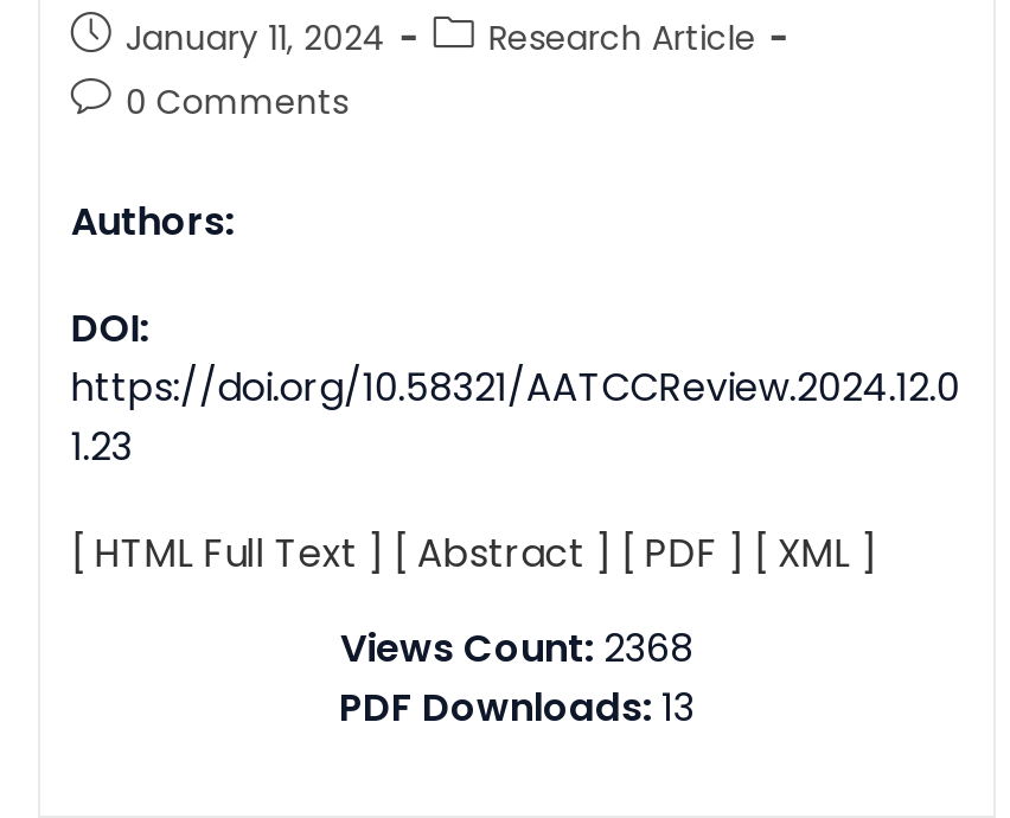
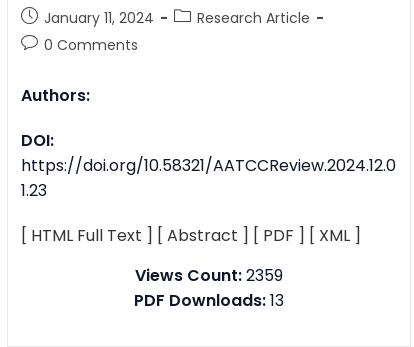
- Views Count: 2368
+ Views Count: 2359
